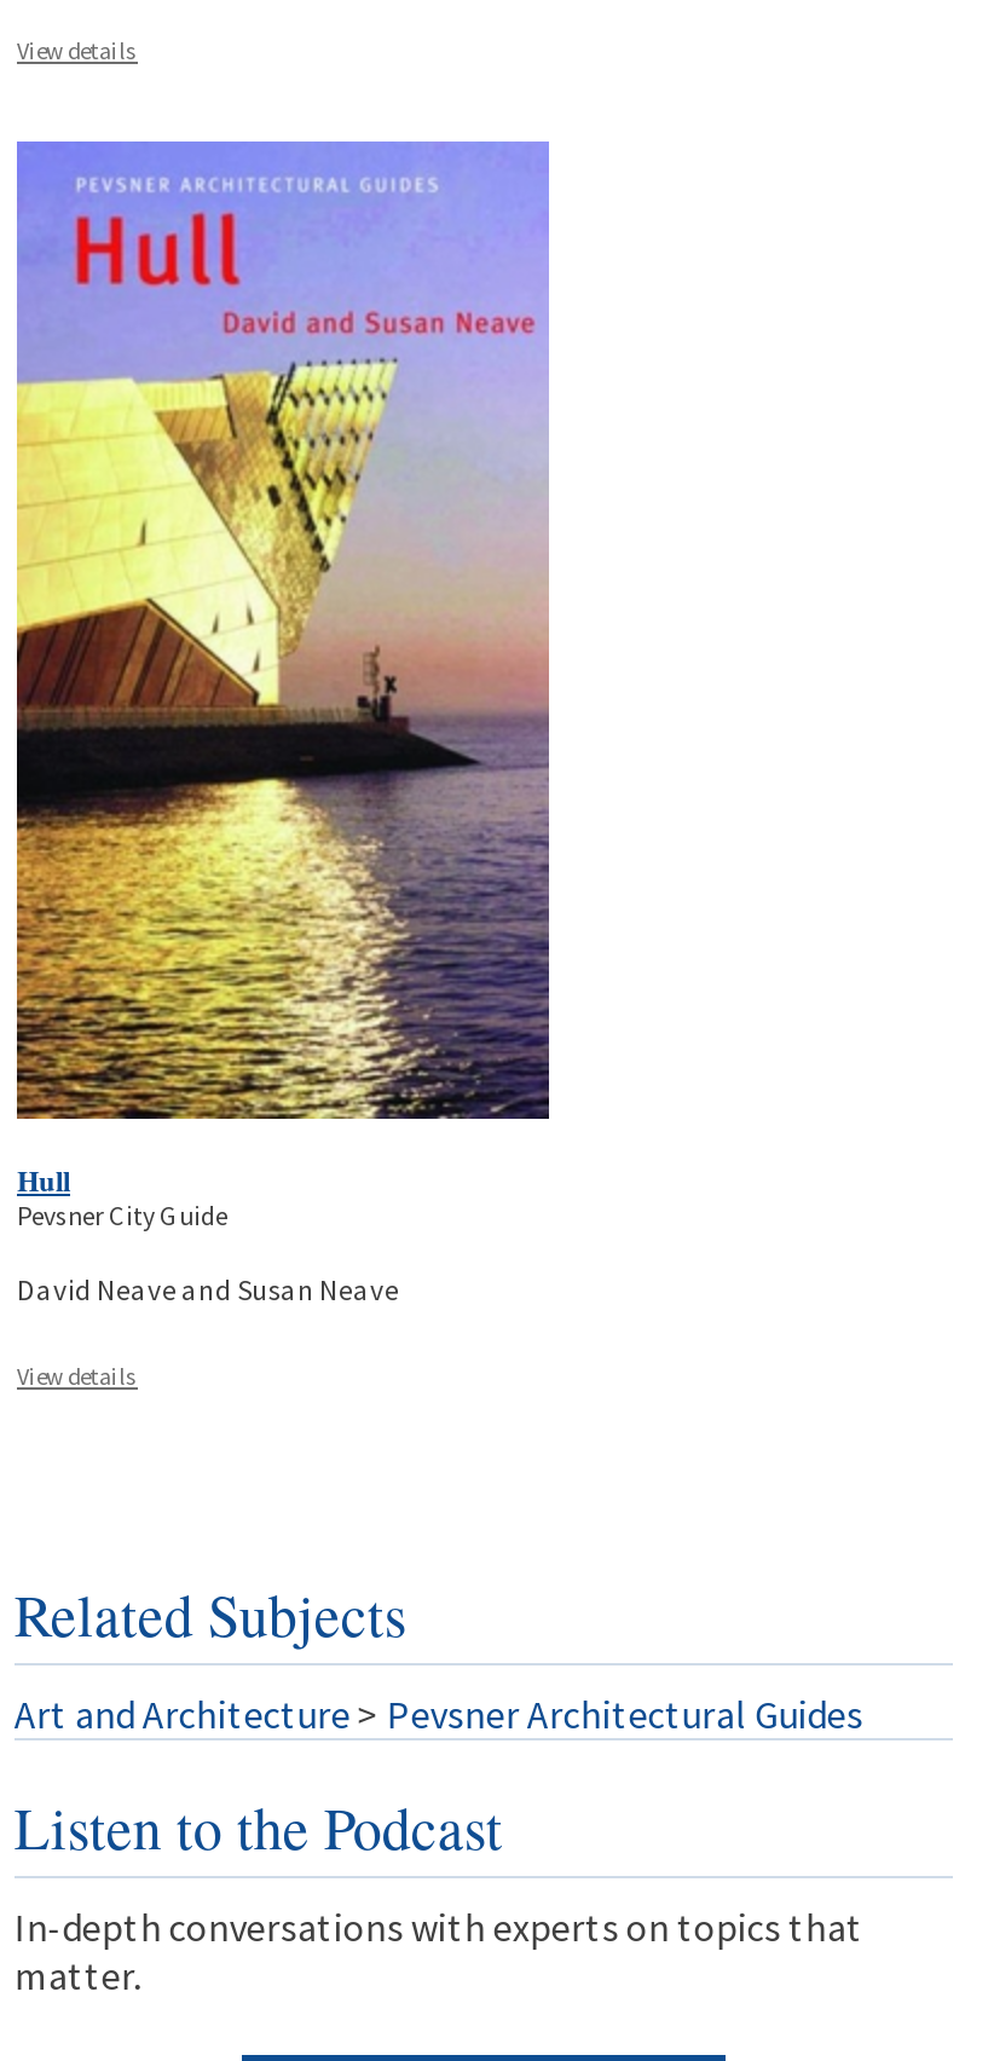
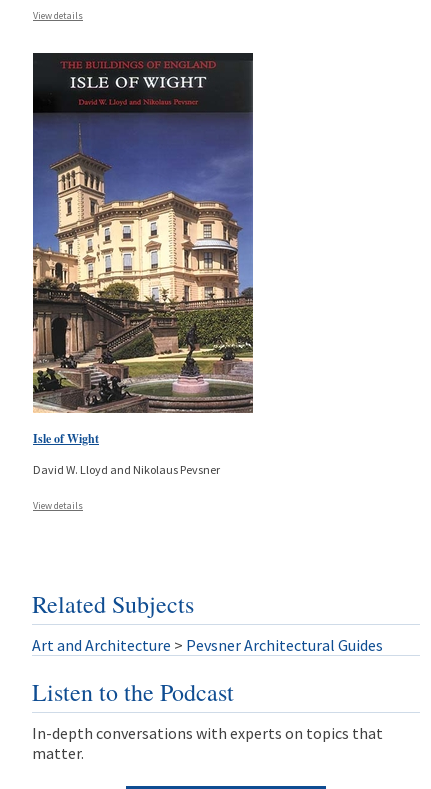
- [image]
- Hull
- Pevsner City Guide
+ [image]
+ Isle of Wight

- David Neave and Susan Neave
+ David W. Lloyd and Nikolaus Pevsner
